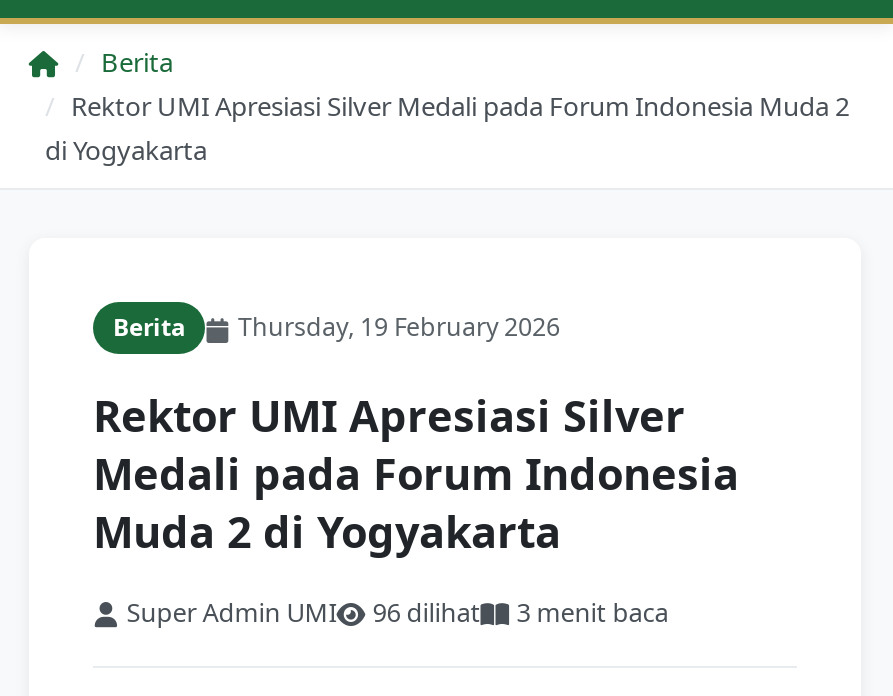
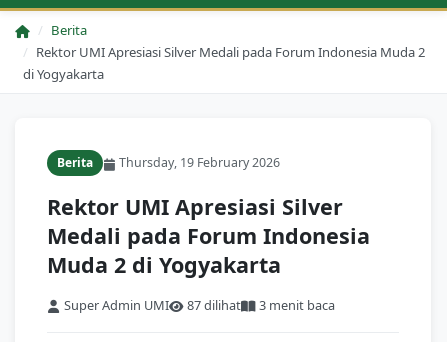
- Super Admin UMI 96 dilihat 3 menit baca
+ Super Admin UMI 87 dilihat 3 menit baca
